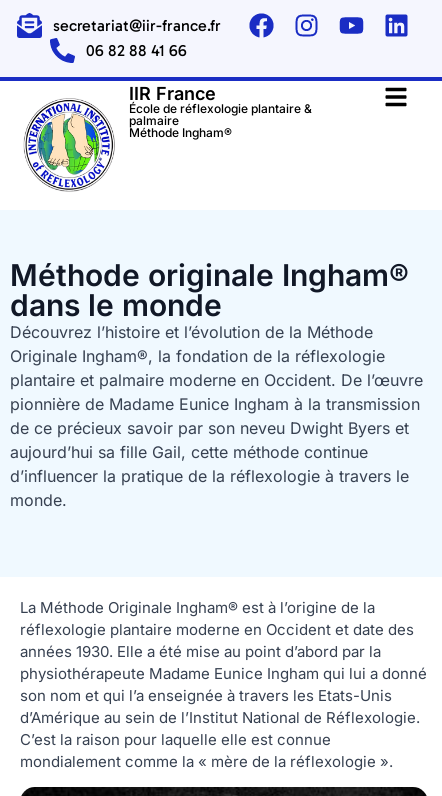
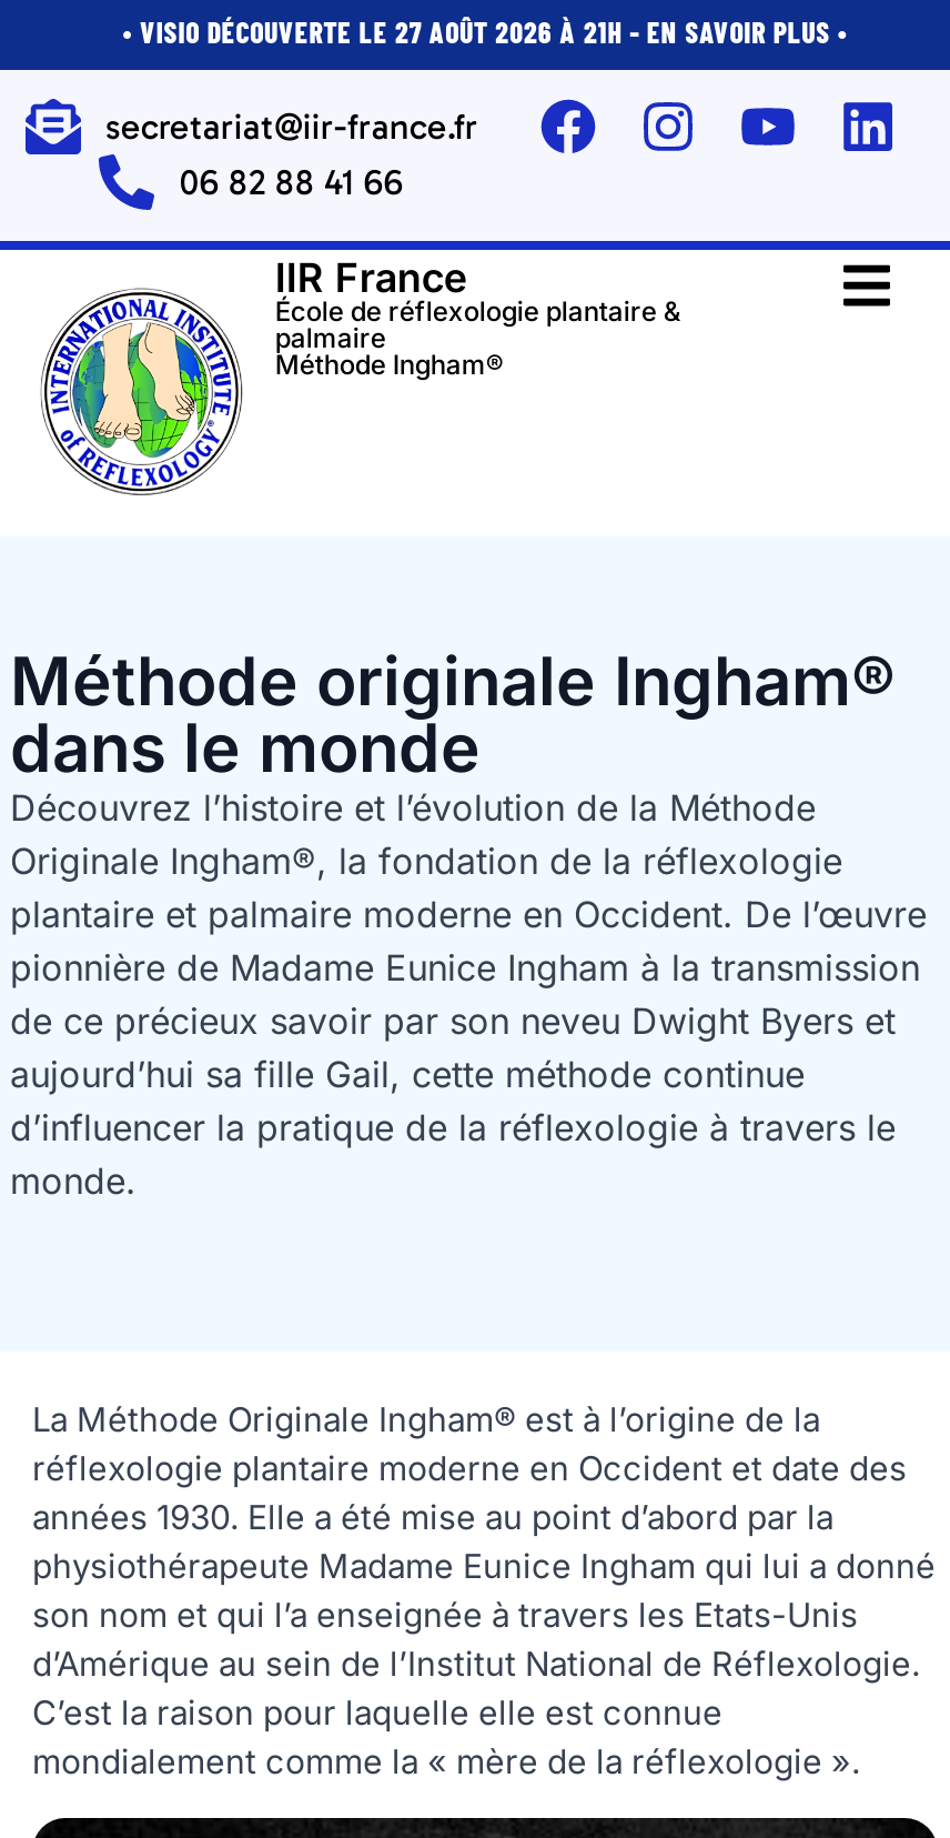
+ • VISIO DÉCOUVERTE LE 27 AOÛT 2026 À 21H - EN SAVOIR PLUS •
